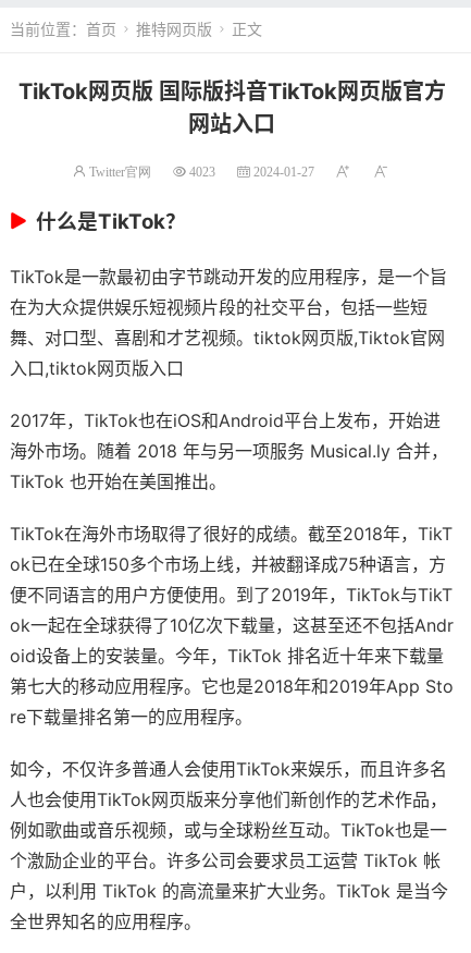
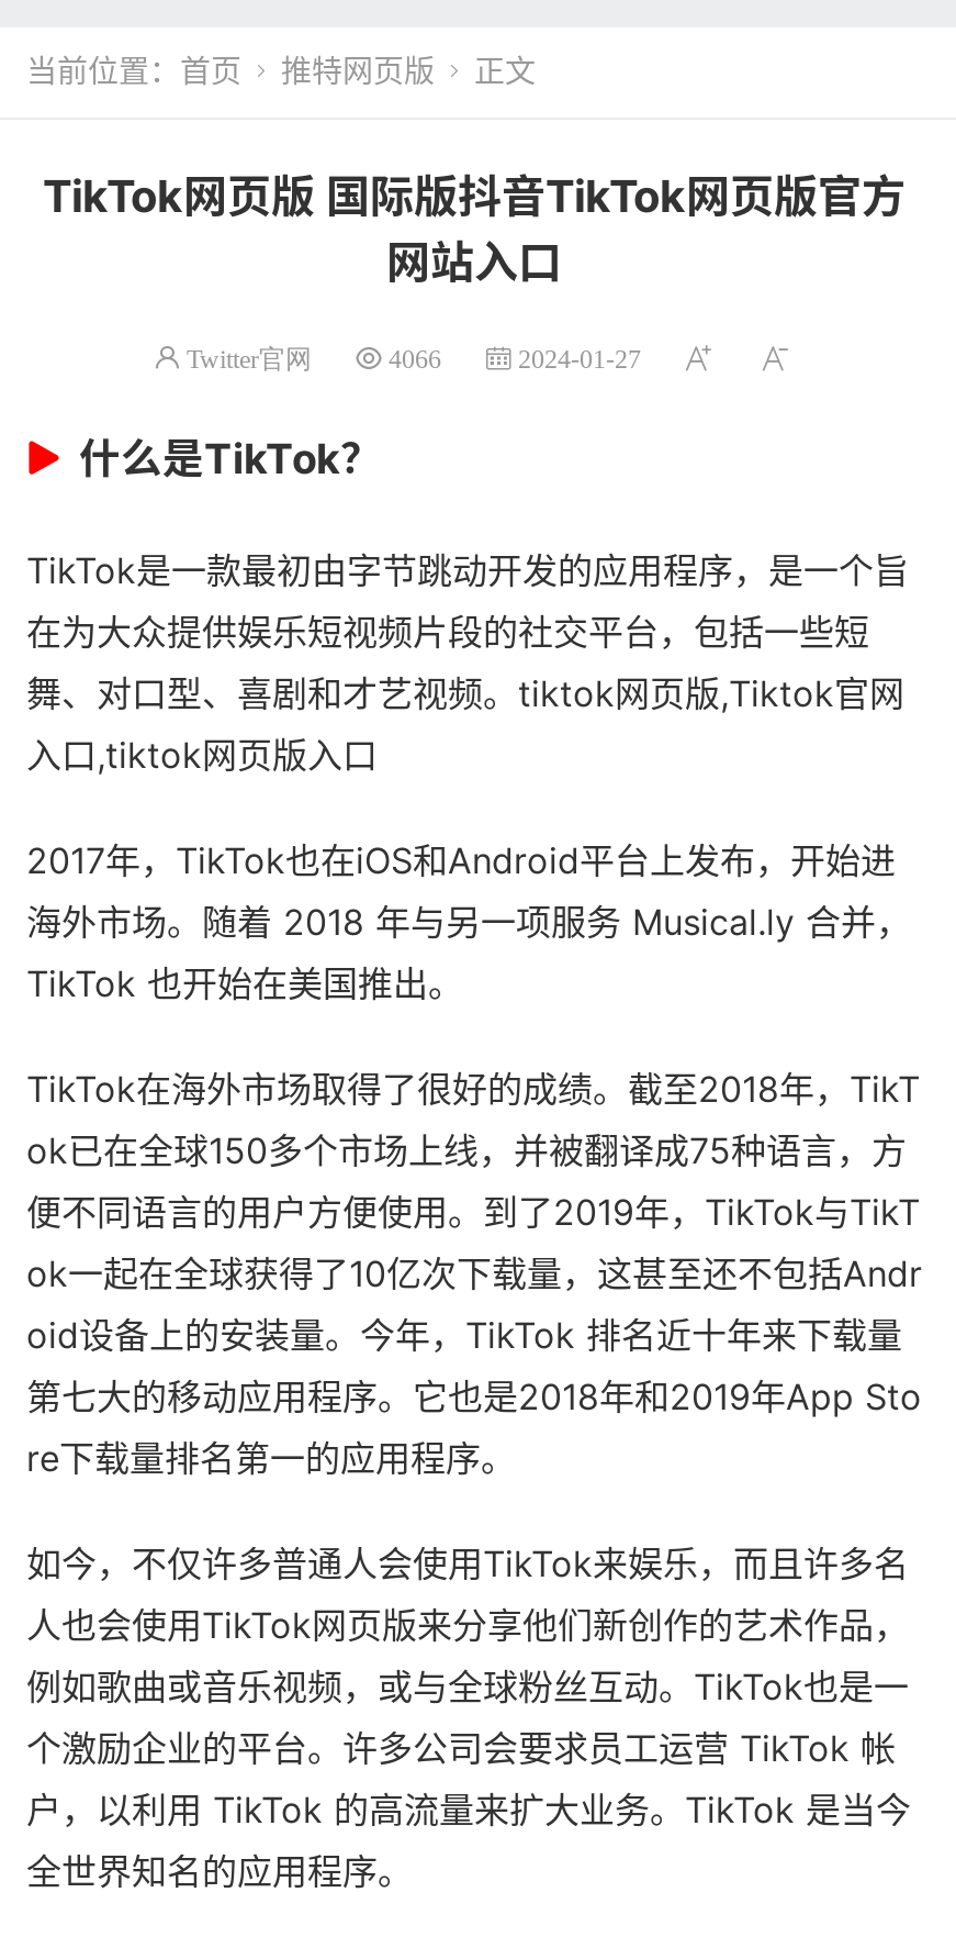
- 4023
+ 4066
